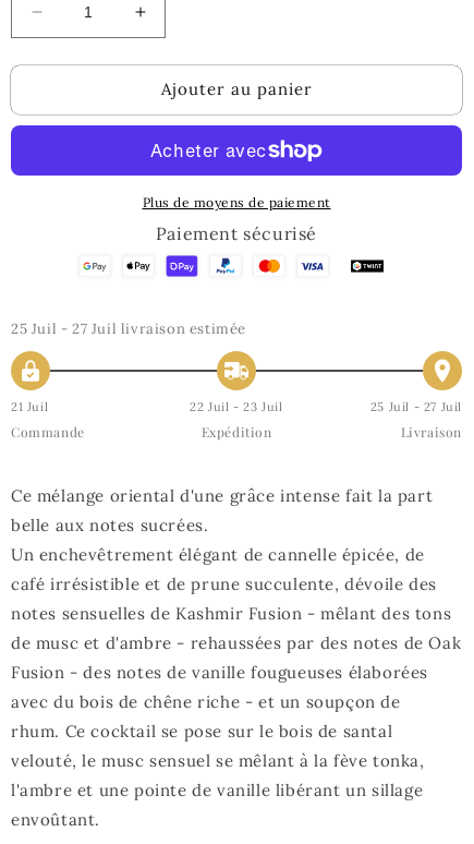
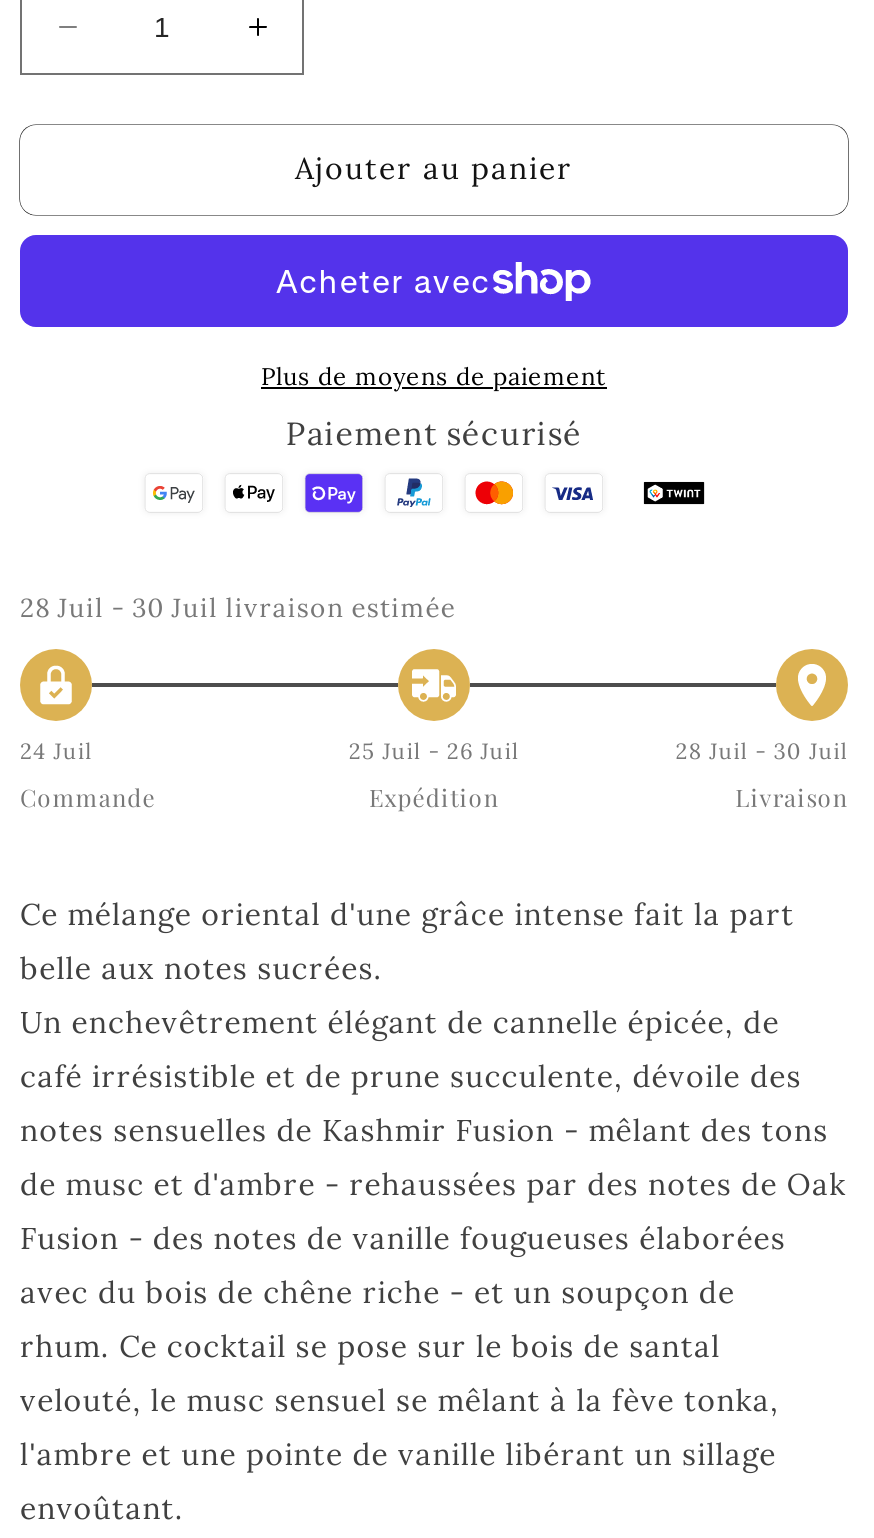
- 25 Juil - 27 Juil livraison estimée
+ 28 Juil - 30 Juil livraison estimée

- 21 Juil
+ 24 Juil

- 22 Juil - 23 Juil
+ 25 Juil - 26 Juil

- 25 Juil - 27 Juil
+ 28 Juil - 30 Juil
